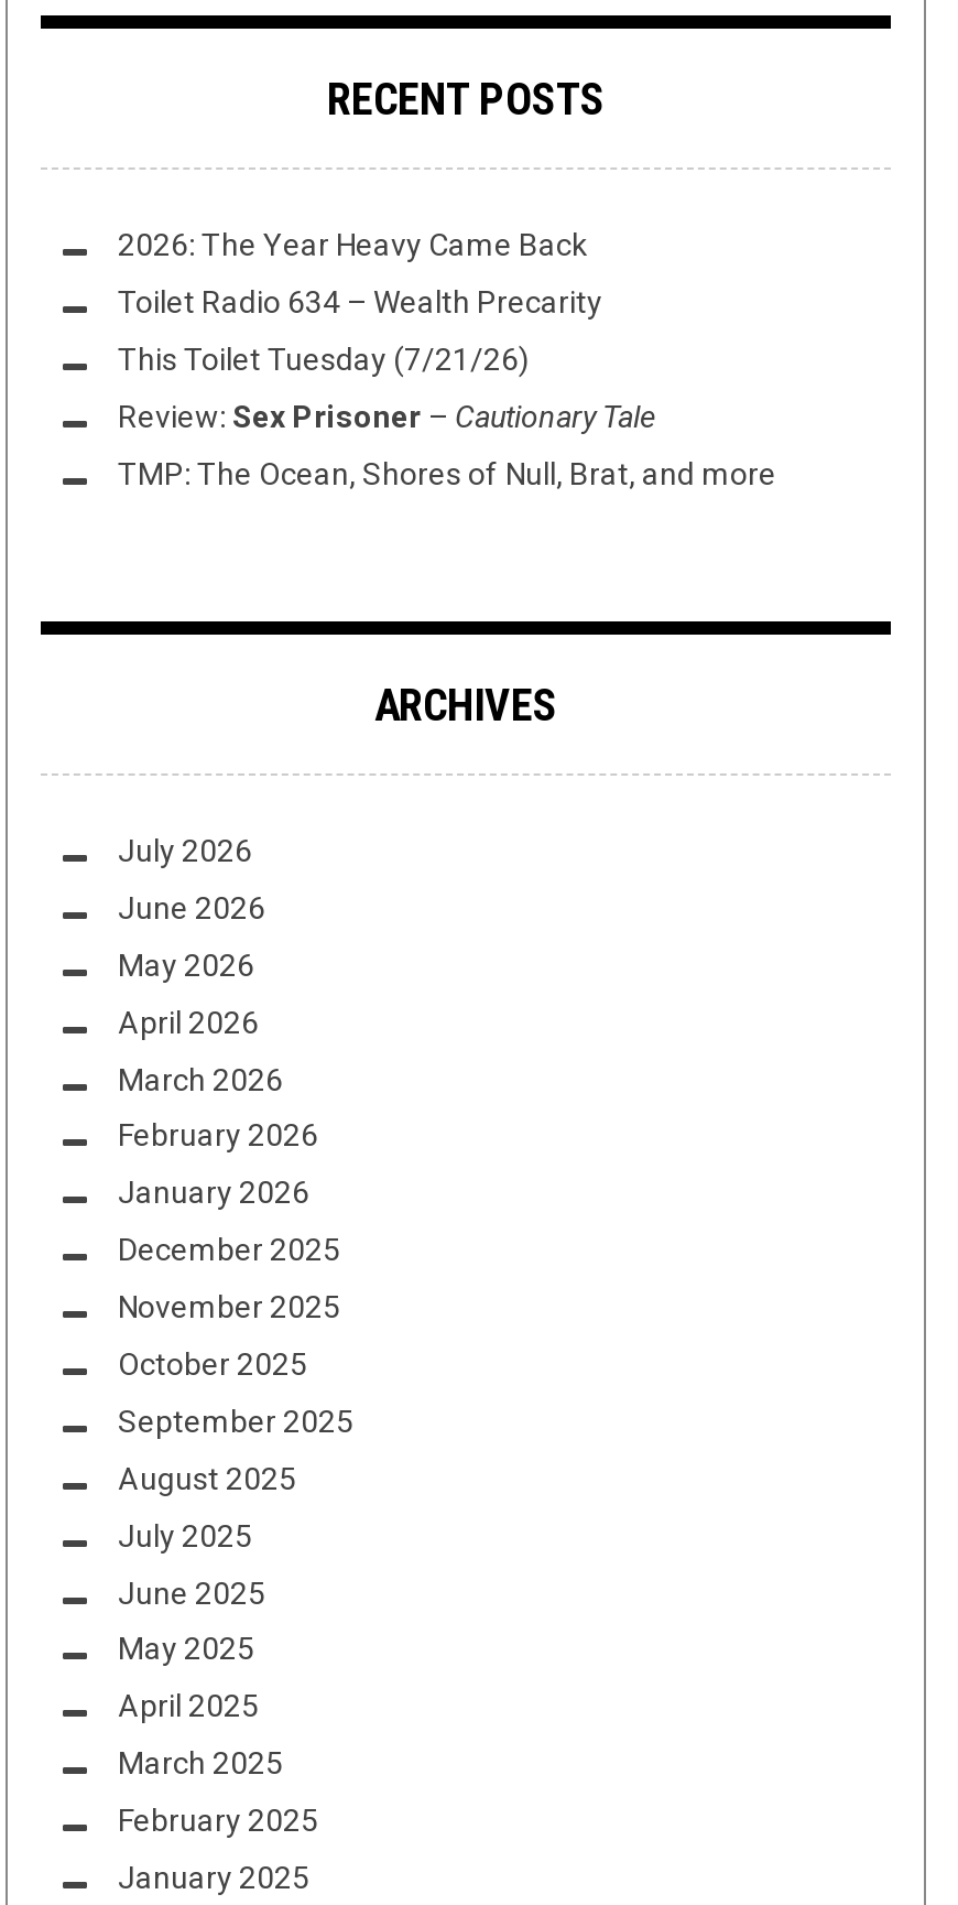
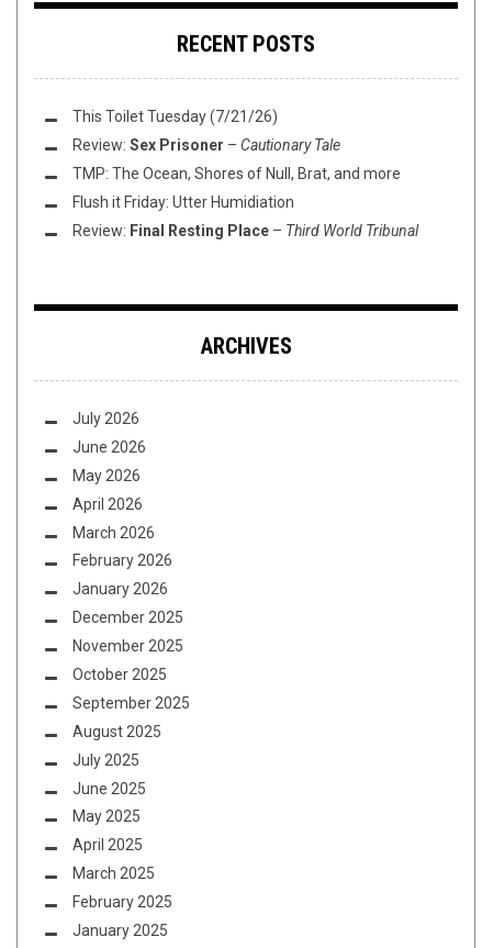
- 2026: The Year Heavy Came Back
- Toilet Radio 634 – Wealth Precarity

moved up: This Toilet Tuesday (7/21/26) | Review: Sex Prisoner – Cautionary Tale | TMP: The Ocean, Shores of Null, Brat, and more

+ Flush it Friday: Utter Humidiation
+ Review: Final Resting Place – Third World Tribunal
